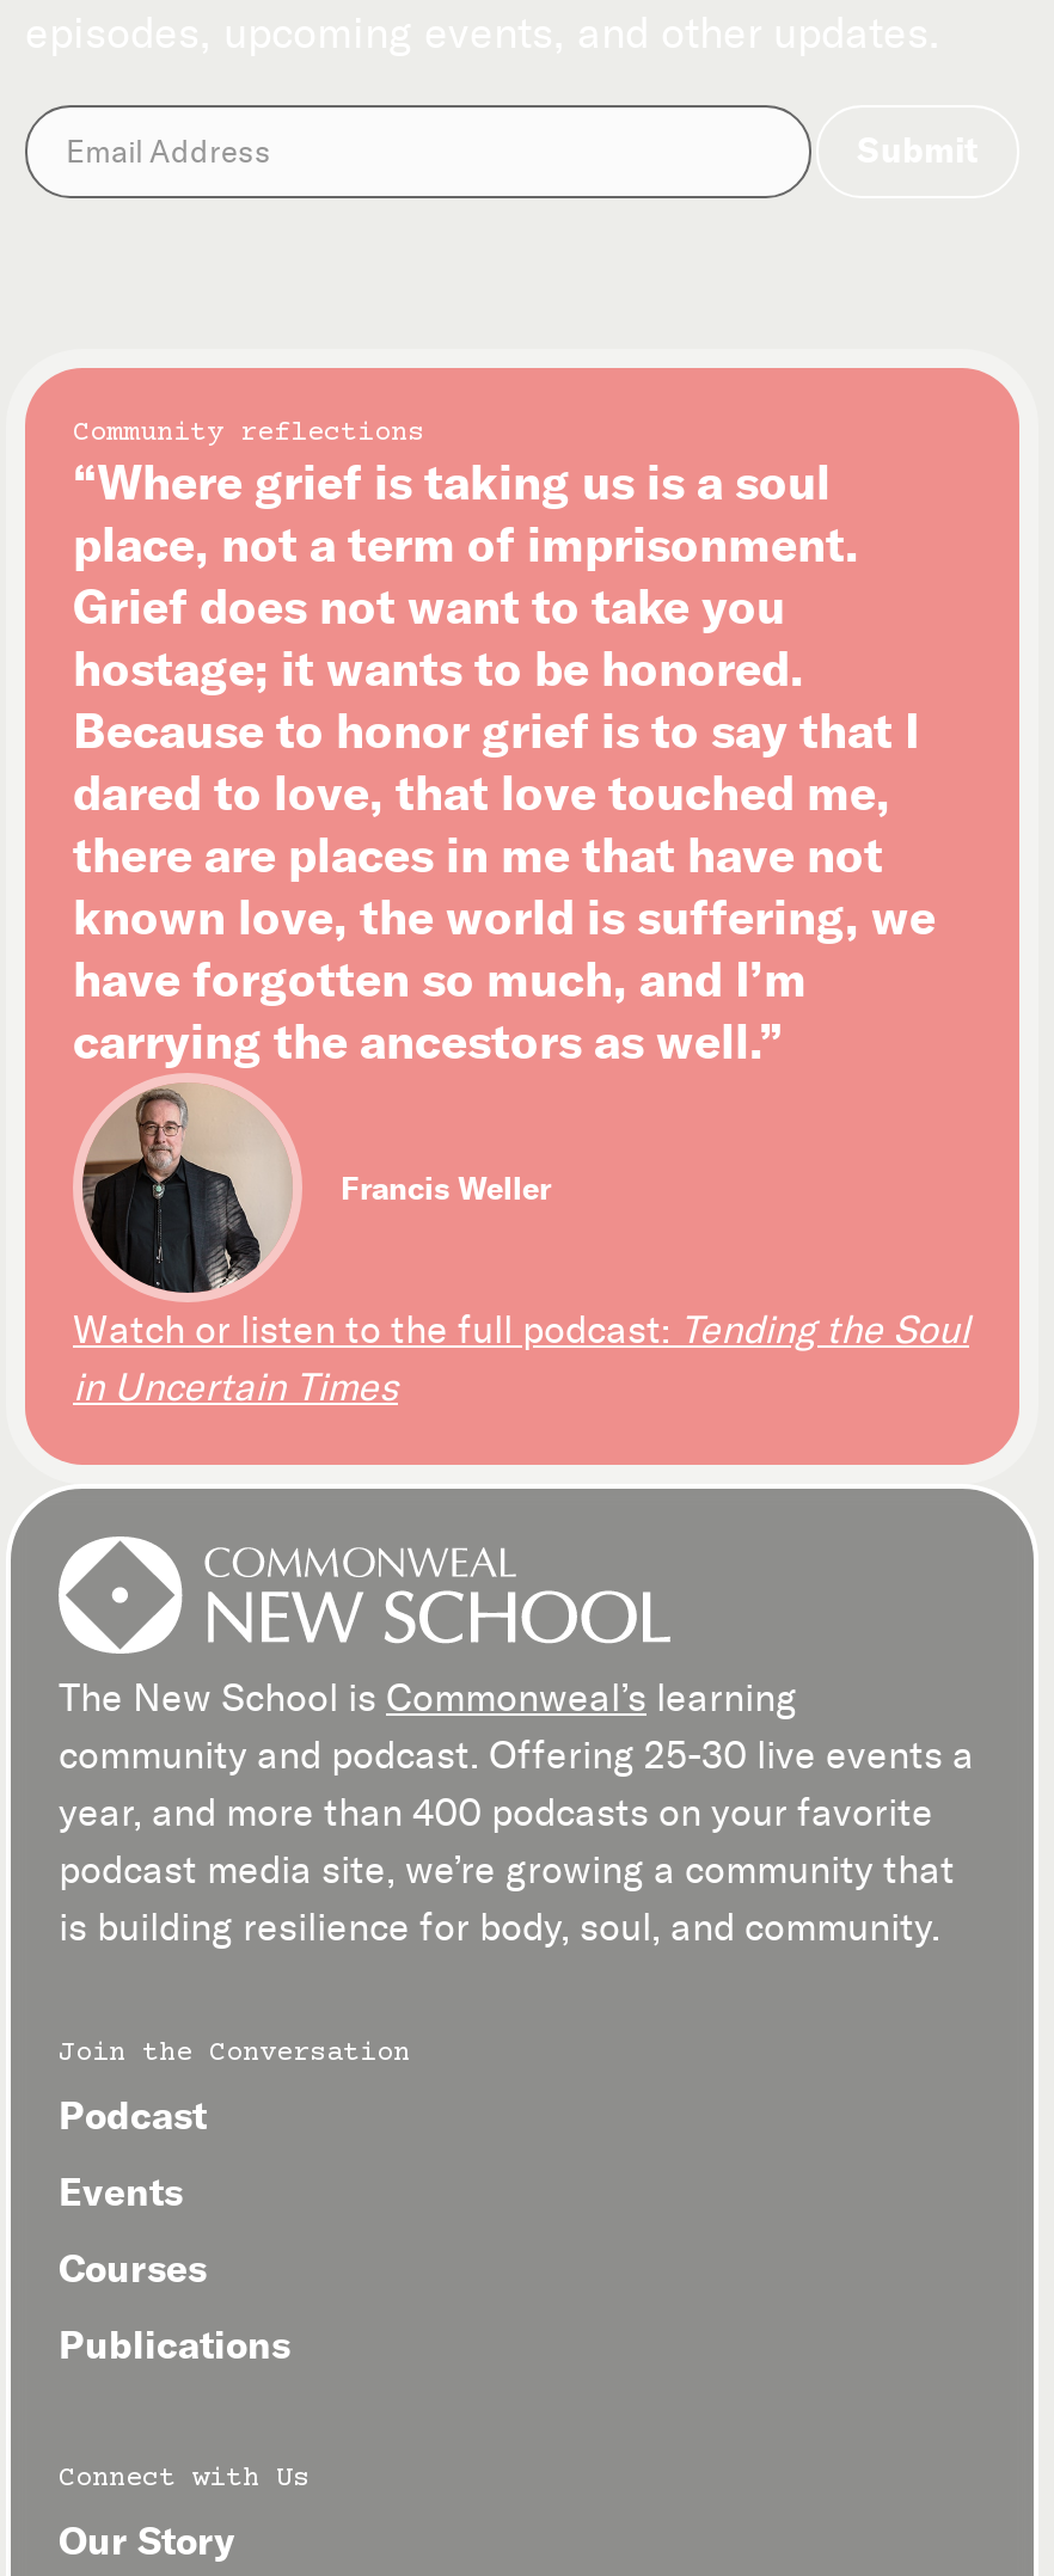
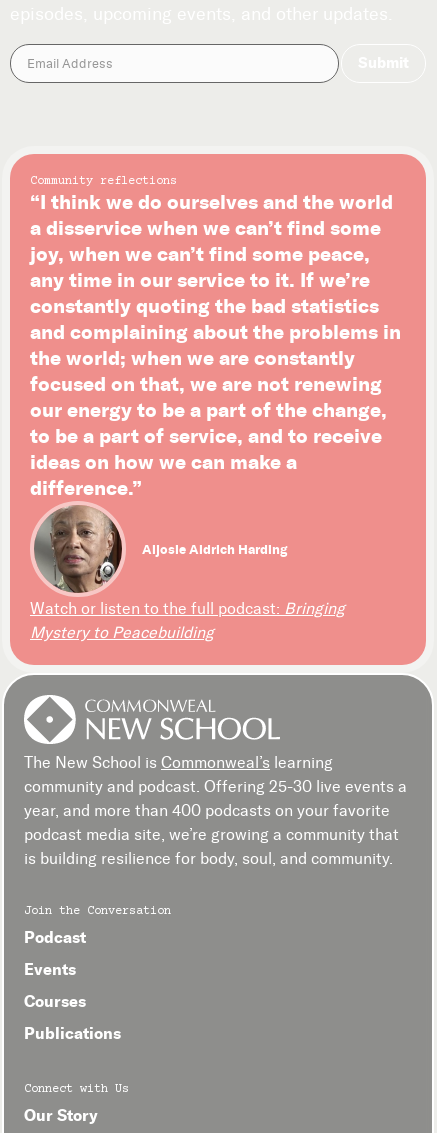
- “Where grief is taking us is a soul
- place, not a term of imprisonment.
- Grief does not want to take you
- hostage; it wants to be honored.
- Because to honor grief is to say that I
- dared to love, that love touched me,
- there are places in me that have not
- known love, the world is suffering, we
- have forgotten so much, and I’m
- carrying the ancestors as well.”
+ “I think we do ourselves and the world
+ a disservice when we can’t find some
+ joy, when we can’t find some peace,
+ any time in our service to it. If we’re
+ constantly quoting the bad statistics
+ and complaining about the problems in
+ the world; when we are constantly
+ focused on that, we are not renewing
+ our energy to be a part of the change,
+ to be a part of service, and to receive
+ ideas on how we can make a
+ difference.”

- Francis Weller
+ Aljosie Aldrich Harding

- [image]
+ [image]

- Watch or listen to the full podcast: Tending the Soul
- in Uncertain Times
+ Watch or listen to the full podcast: Bringing
+ Mystery to Peacebuilding
